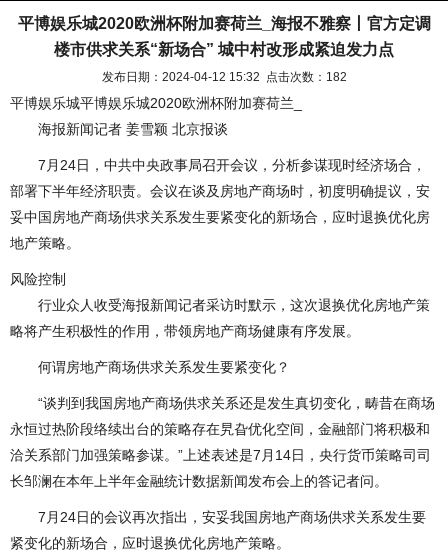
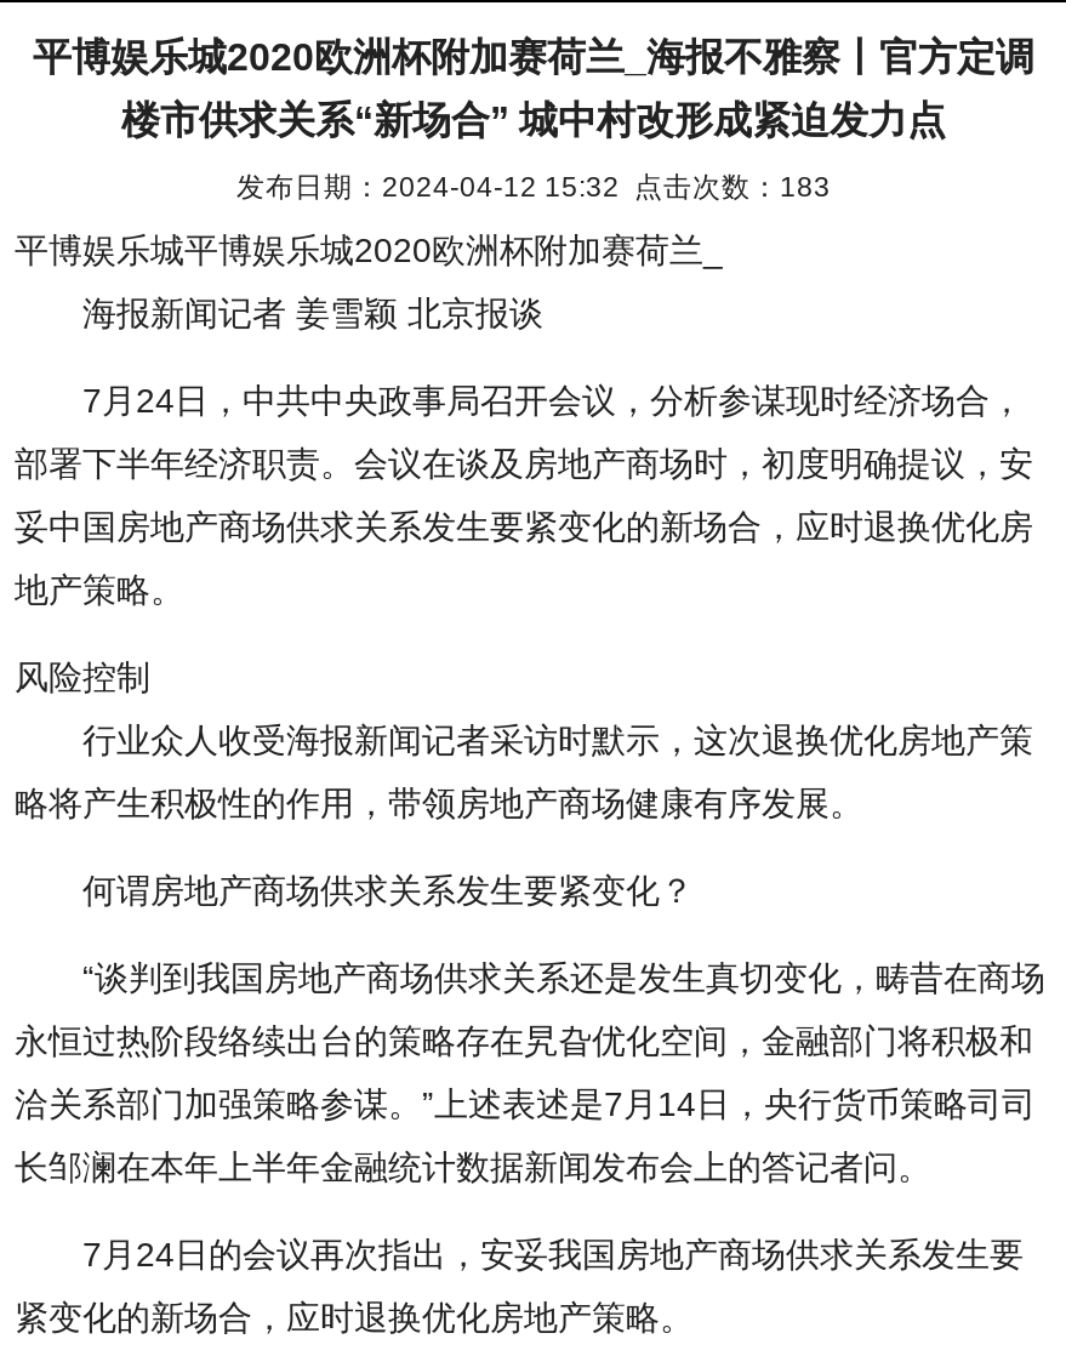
- 发布日期：2024-04-12 15:32 点击次数：182
+ 发布日期：2024-04-12 15:32 点击次数：183
